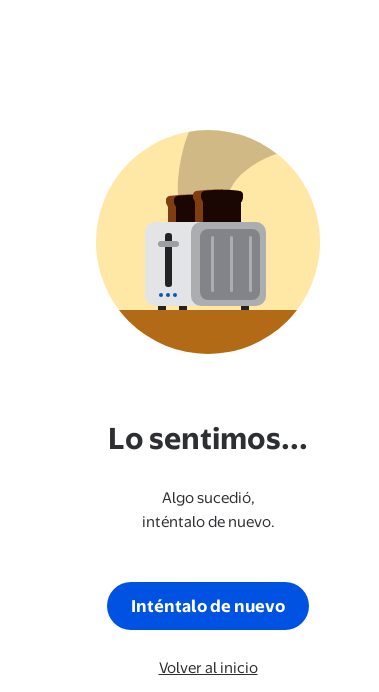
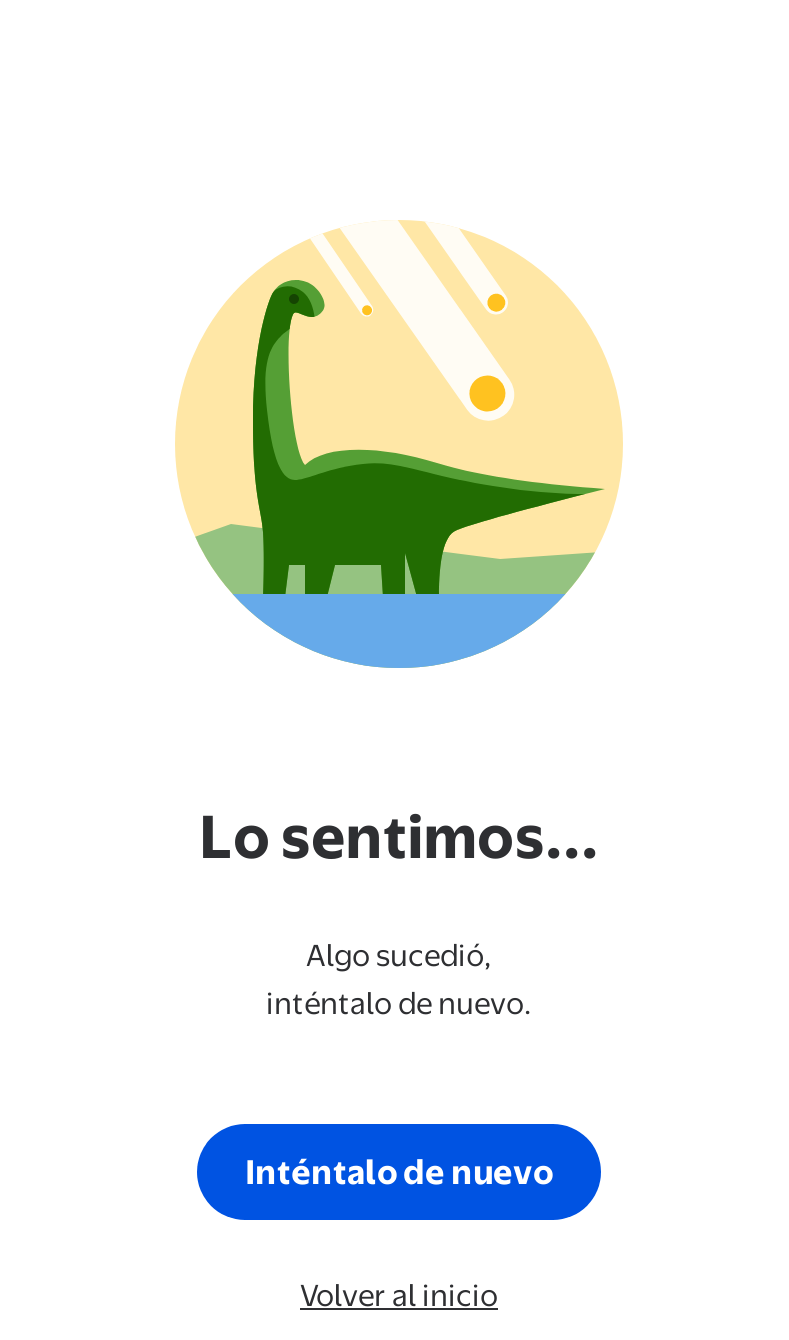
- [image]
+ [image]
